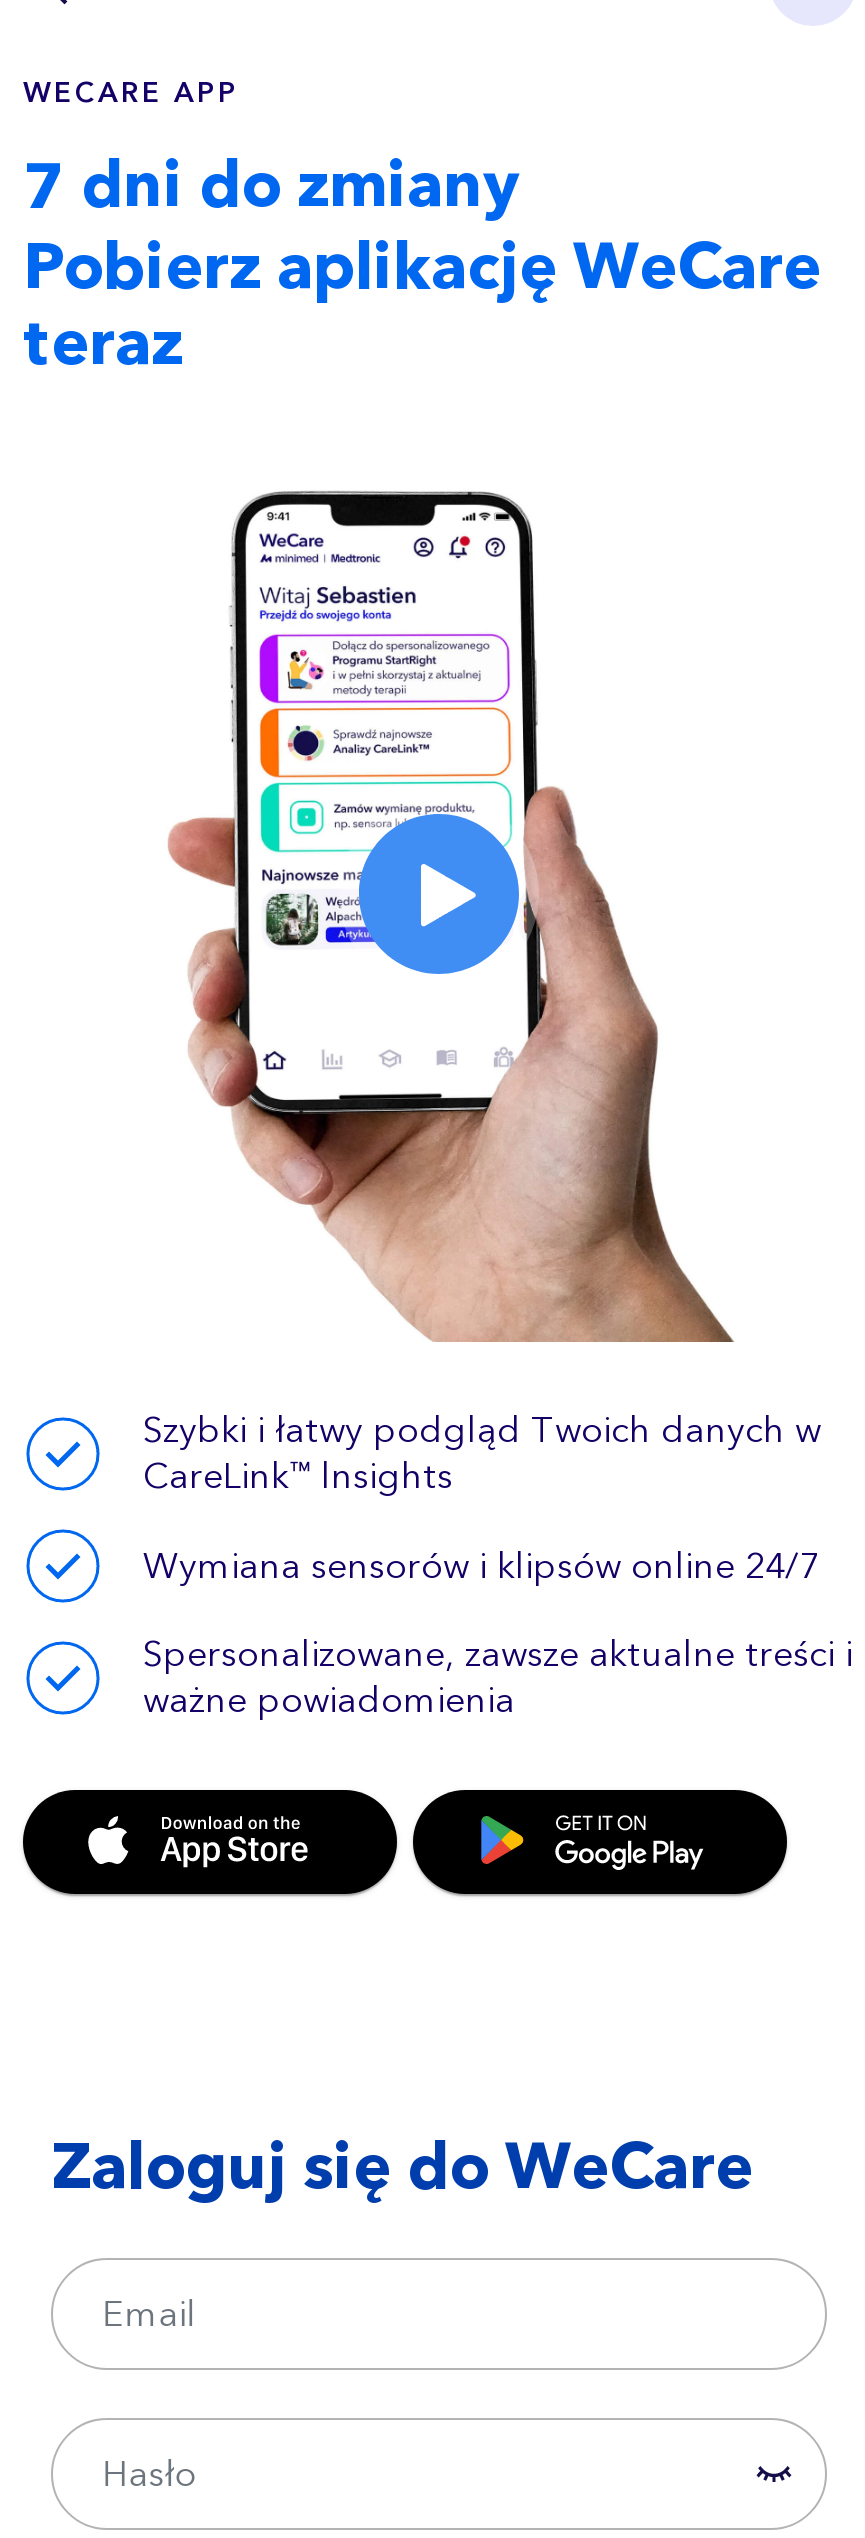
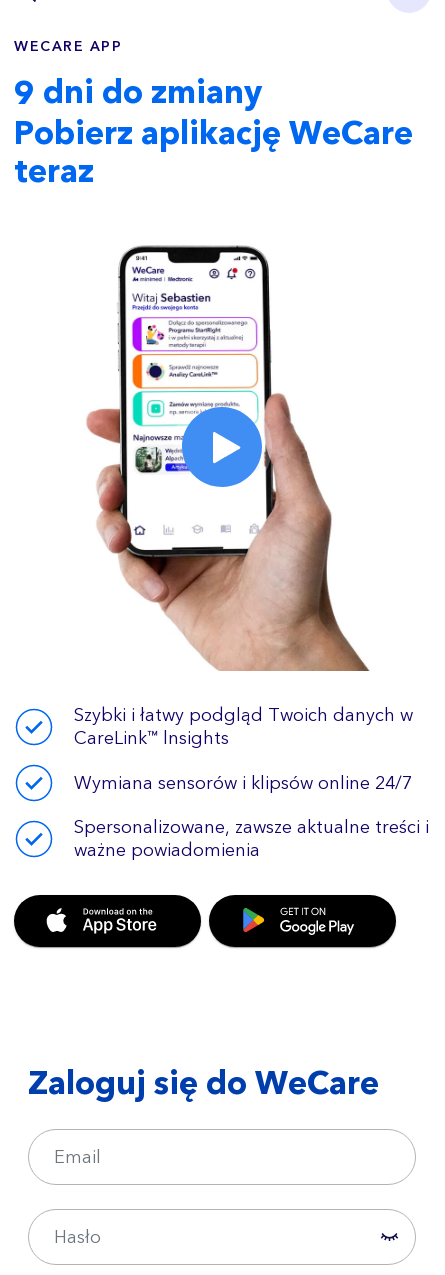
- 7 dni do zmiany
+ 9 dni do zmiany
